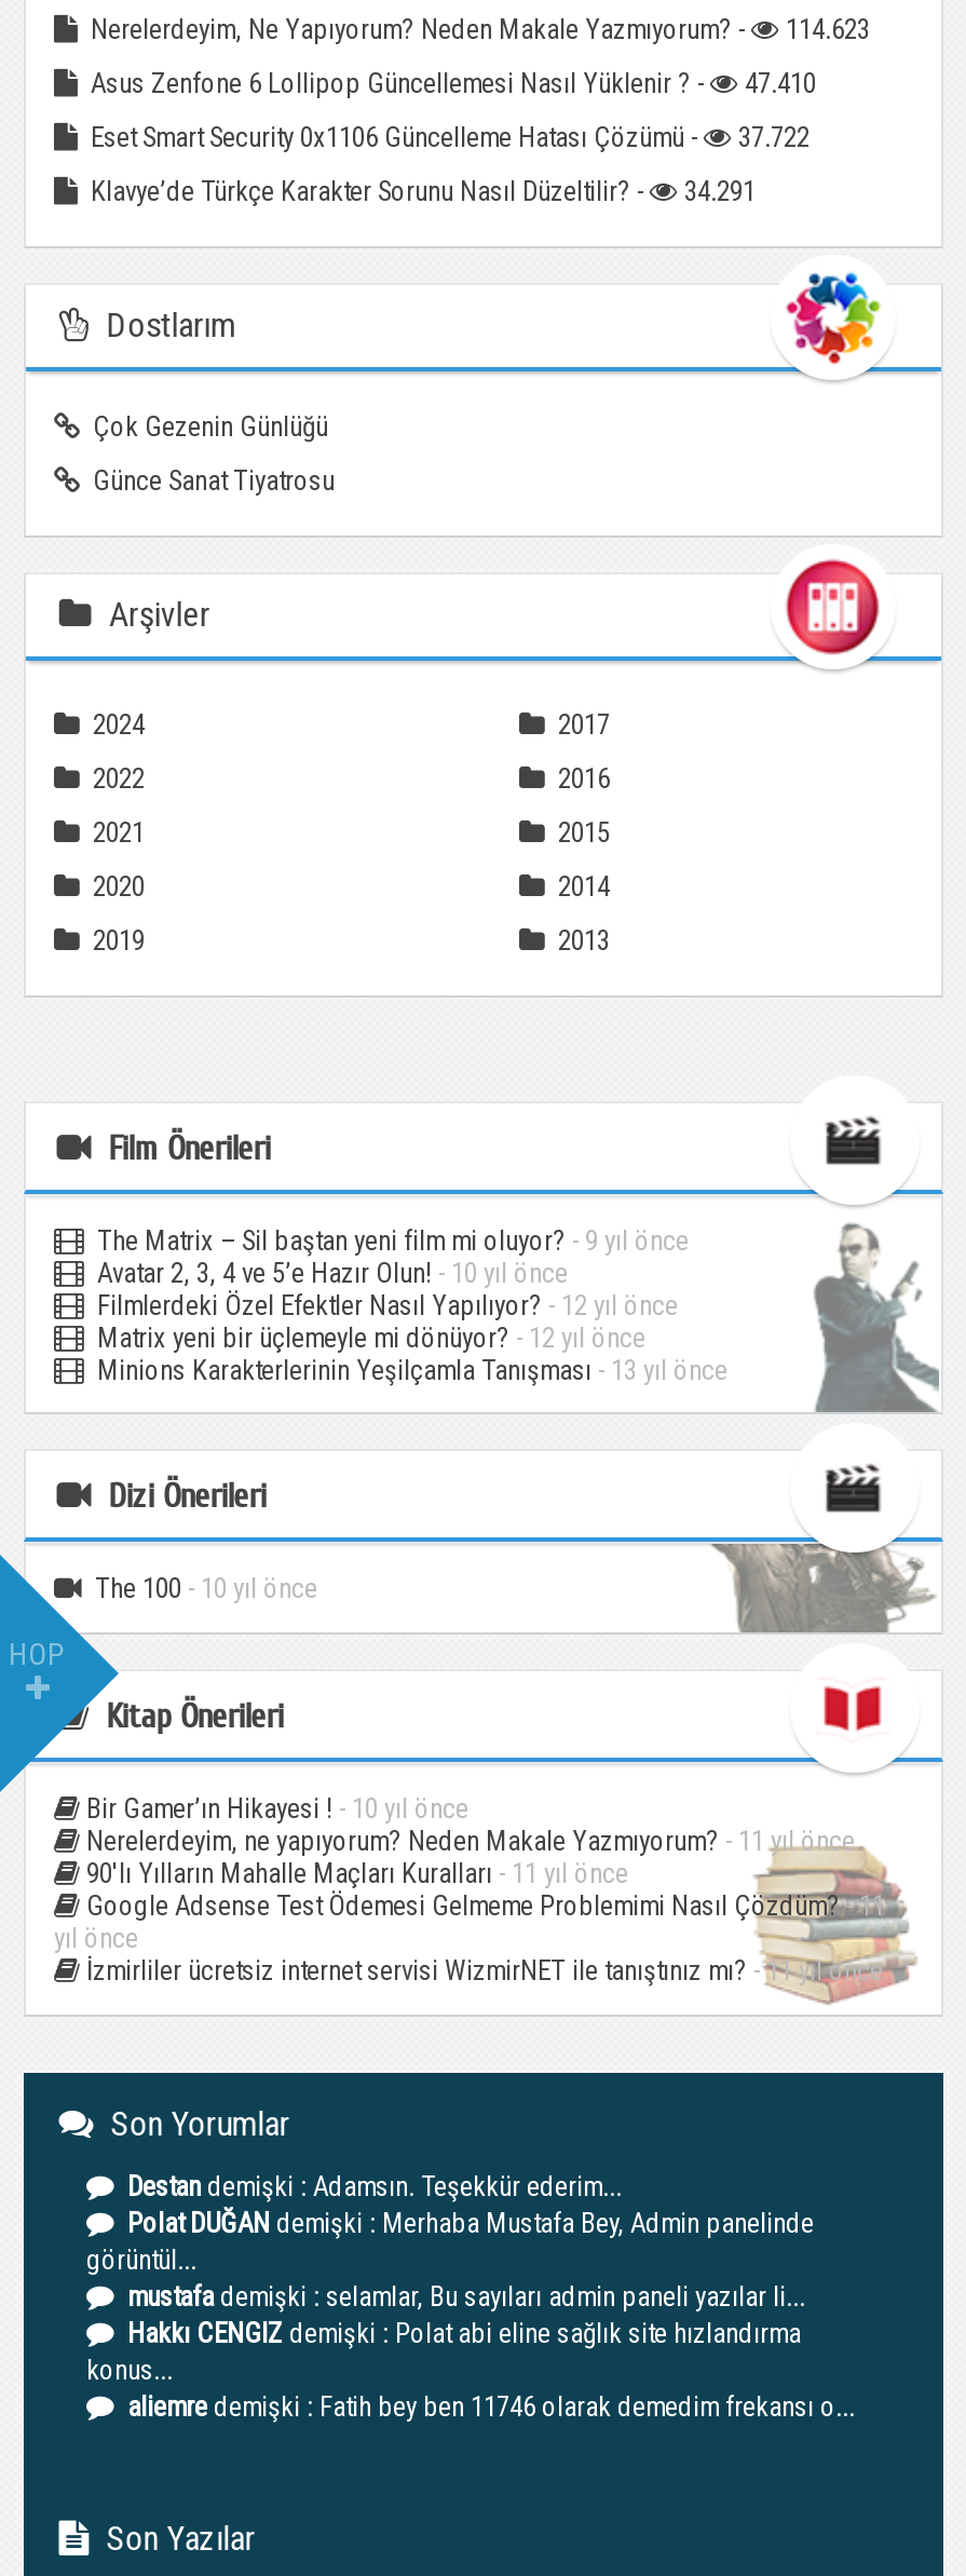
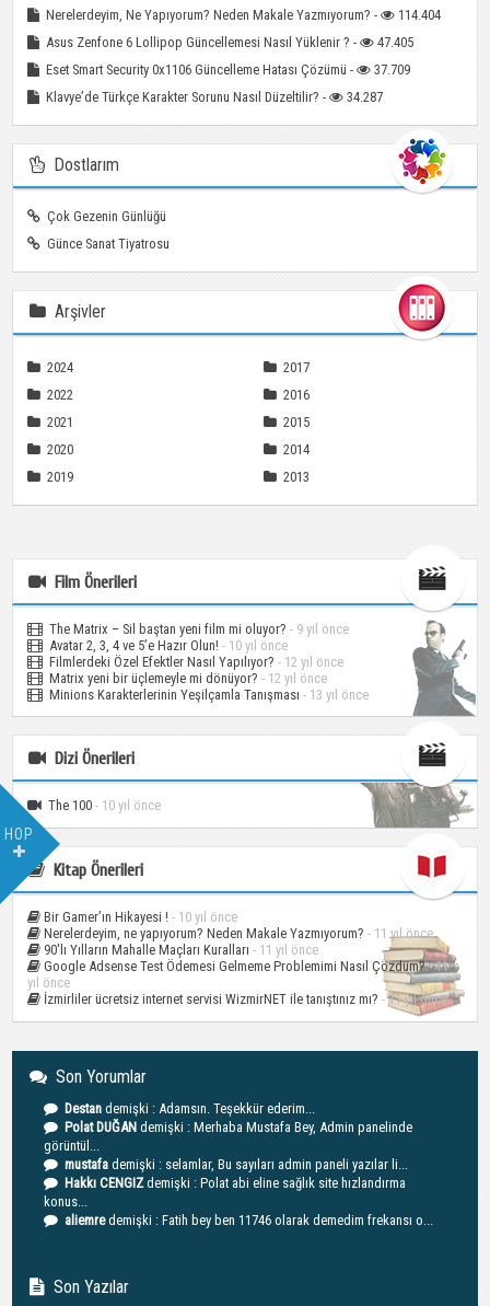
- Nerelerdeyim, Ne Yapıyorum? Neden Makale Yazmıyorum? - 114.623
+ Nerelerdeyim, Ne Yapıyorum? Neden Makale Yazmıyorum? - 114.404

- Asus Zenfone 6 Lollipop Güncellemesi Nasıl Yüklenir ? - 47.410
+ Asus Zenfone 6 Lollipop Güncellemesi Nasıl Yüklenir ? - 47.405

- Eset Smart Security 0x1106 Güncelleme Hatası Çözümü - 37.722
+ Eset Smart Security 0x1106 Güncelleme Hatası Çözümü - 37.709

- Klavye’de Türkçe Karakter Sorunu Nasıl Düzeltilir? - 34.291
+ Klavye’de Türkçe Karakter Sorunu Nasıl Düzeltilir? - 34.287
